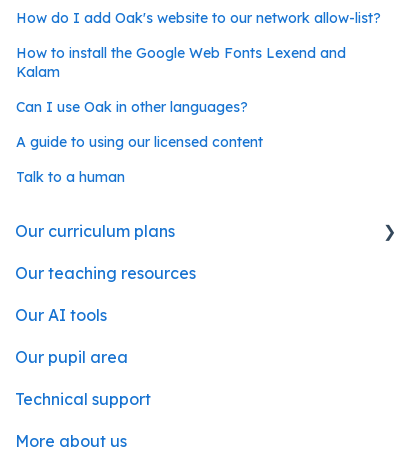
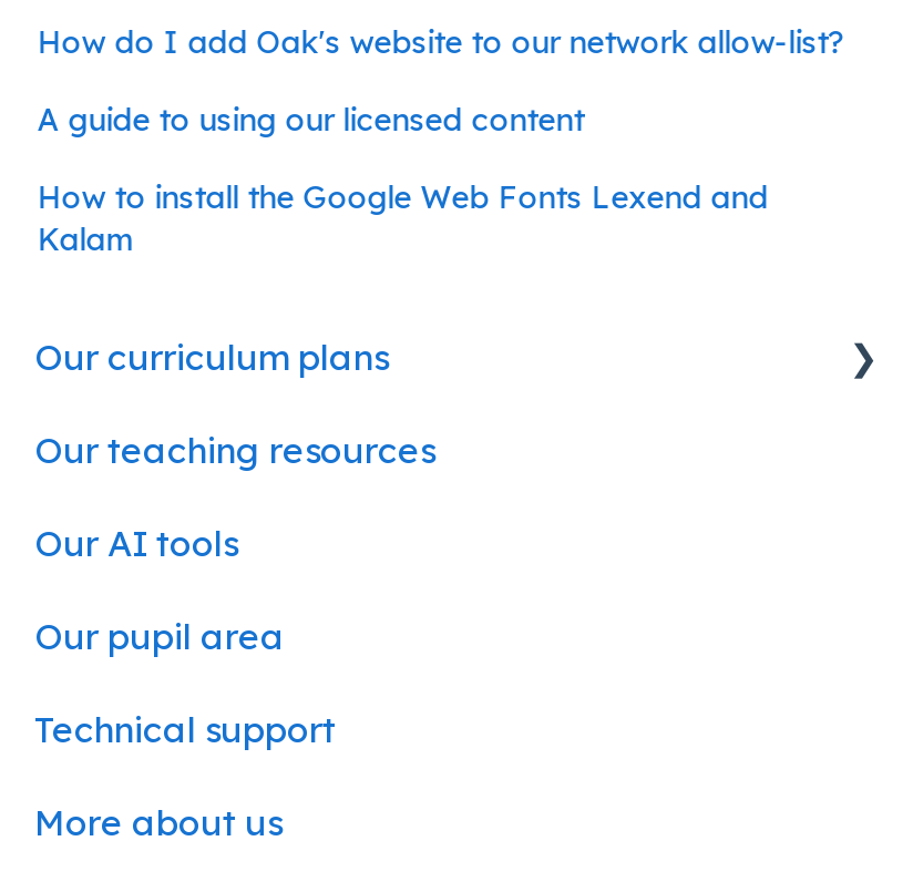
moved down: How to install the Google Web Fonts Lexend and | Kalam

- Can I use Oak in other languages?
- Talk to a human

moved up: A guide to using our licensed content
